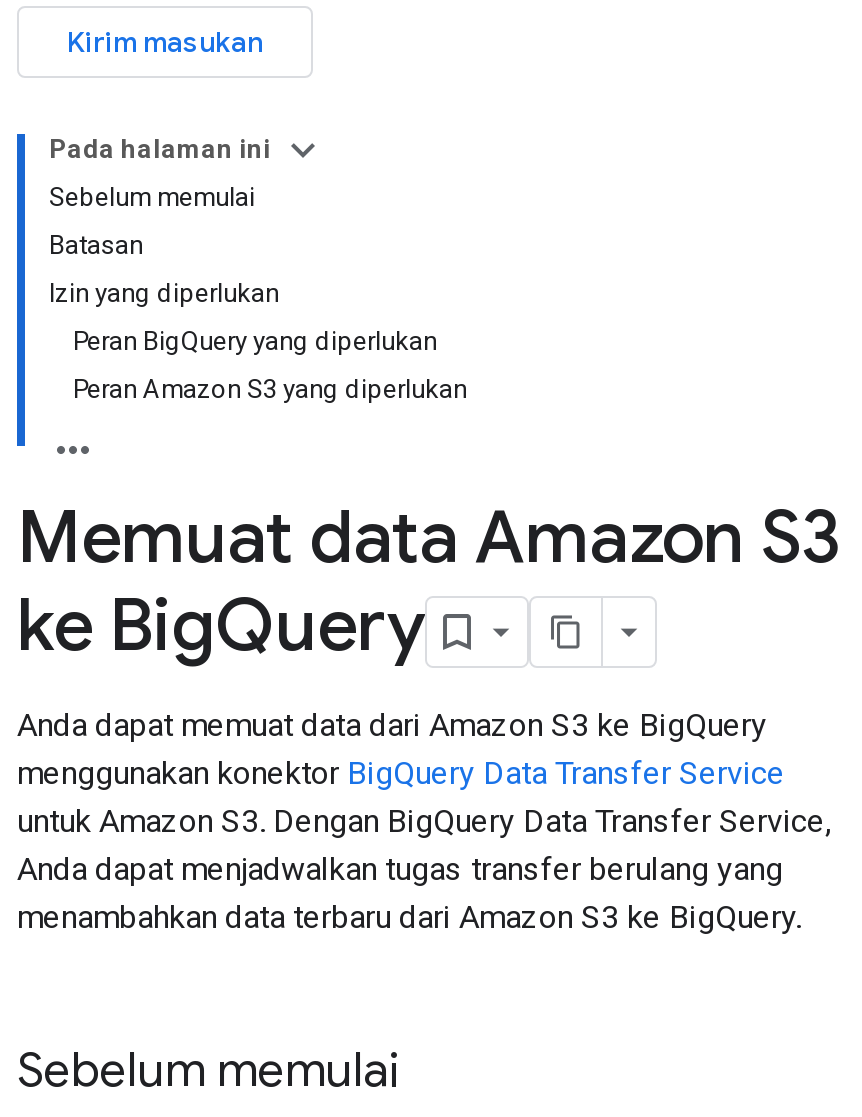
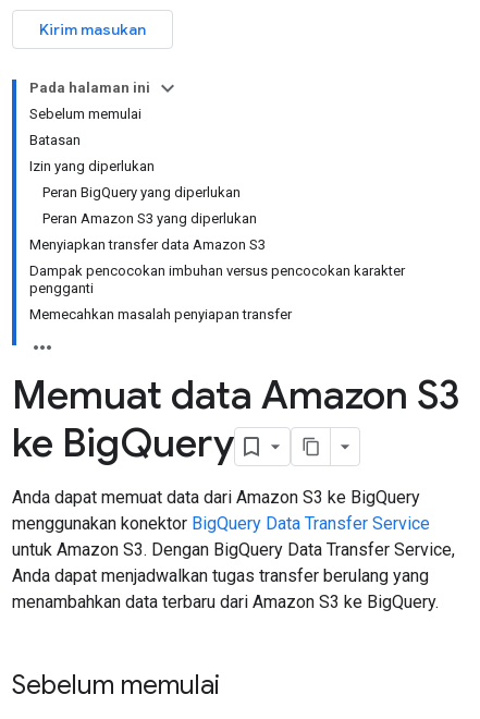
+ Menyiapkan transfer data Amazon S3
+ Dampak pencocokan imbuhan versus pencocokan karakter
+ pengganti
+ Memecahkan masalah penyiapan transfer
